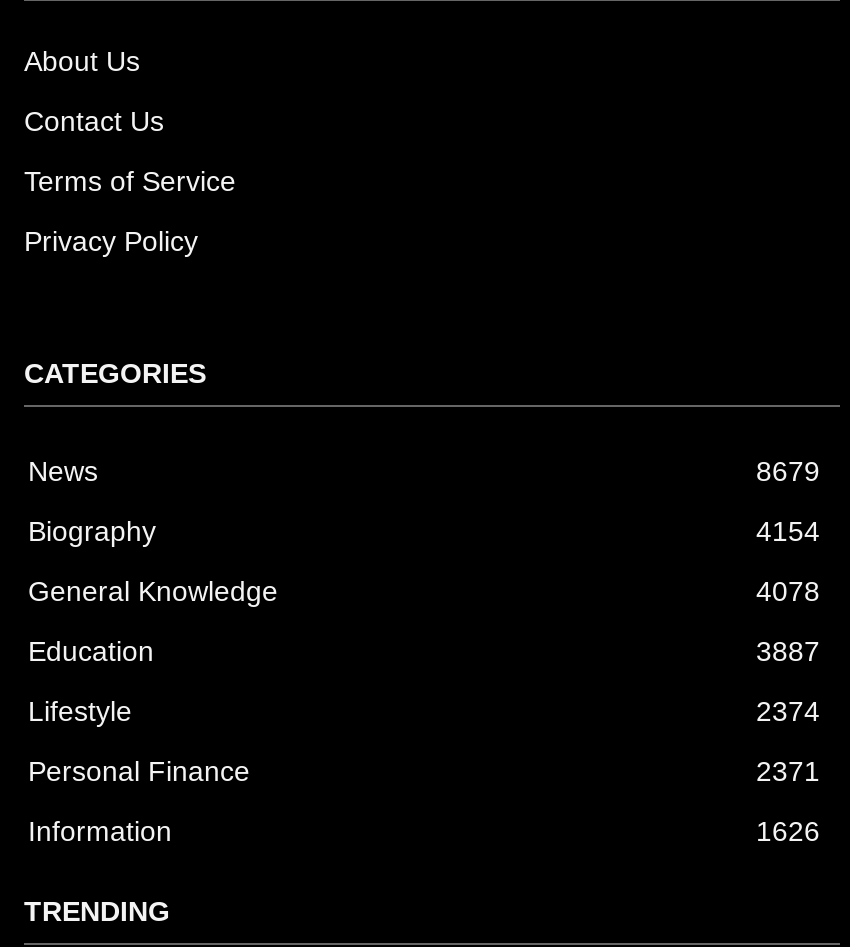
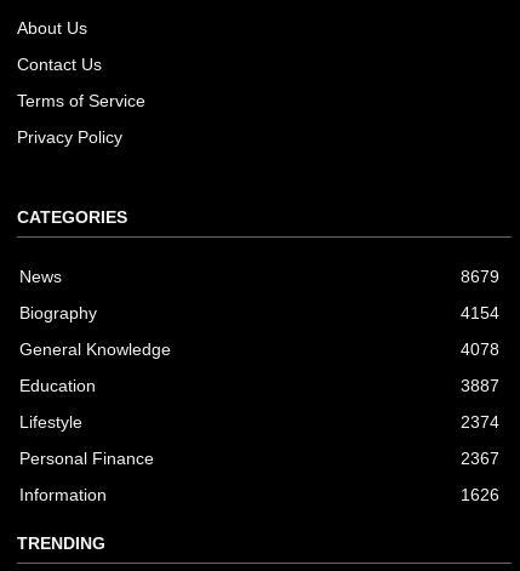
- 2371
+ 2367
